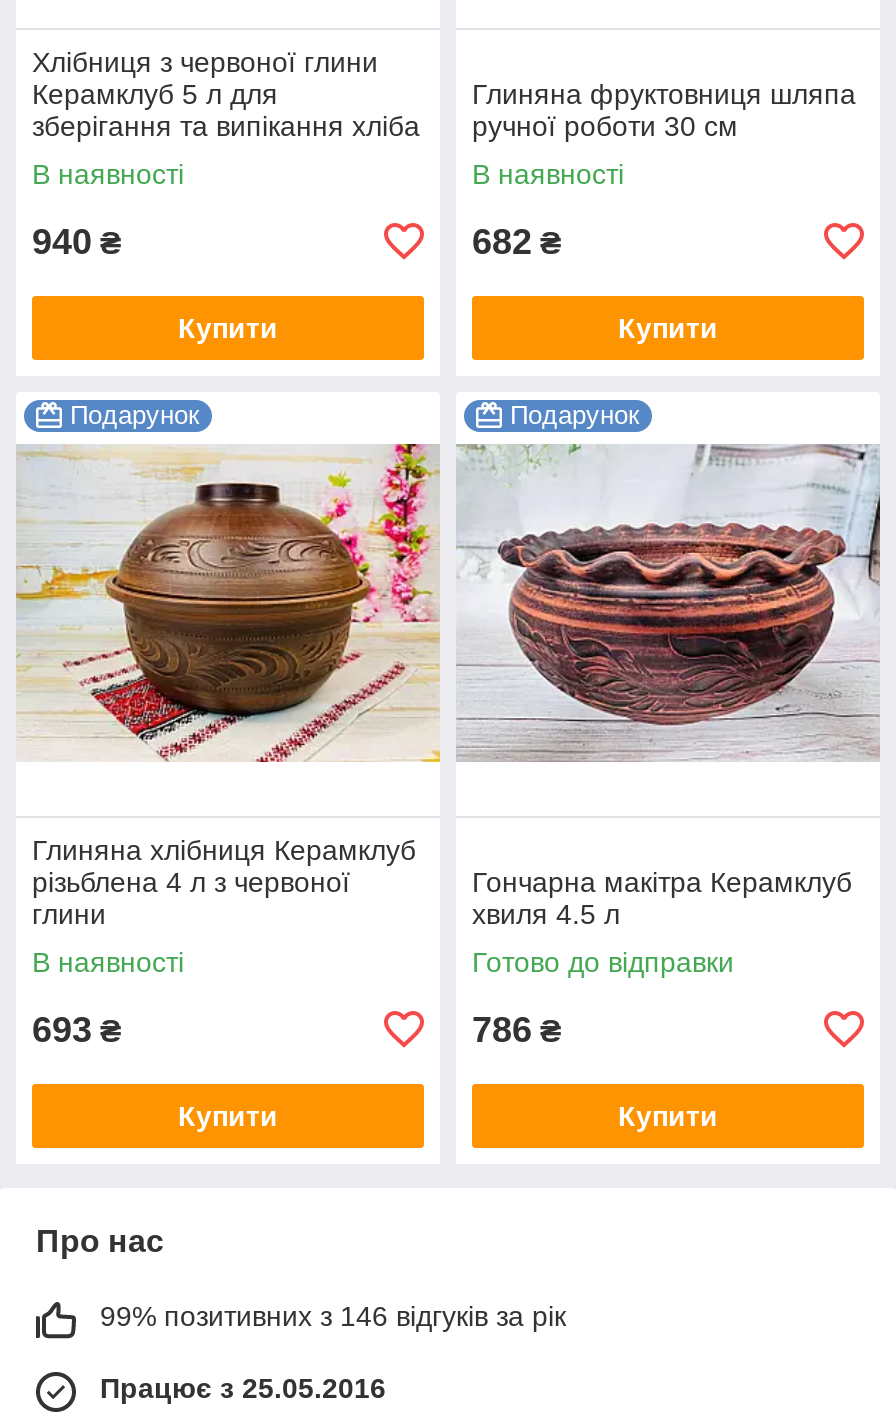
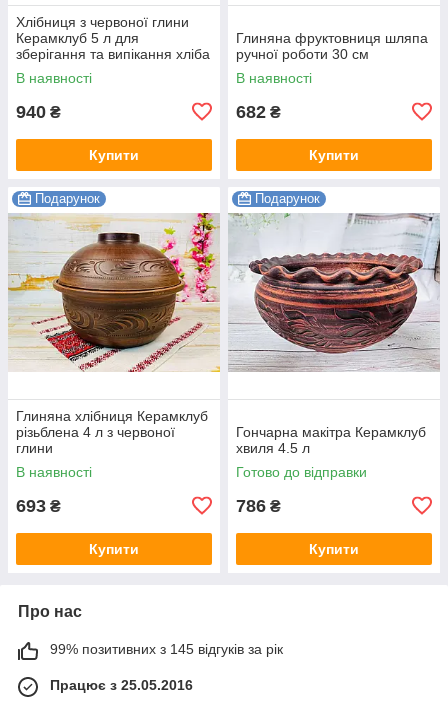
- 99% позитивних з 146 відгуків за рік
+ 99% позитивних з 145 відгуків за рік
